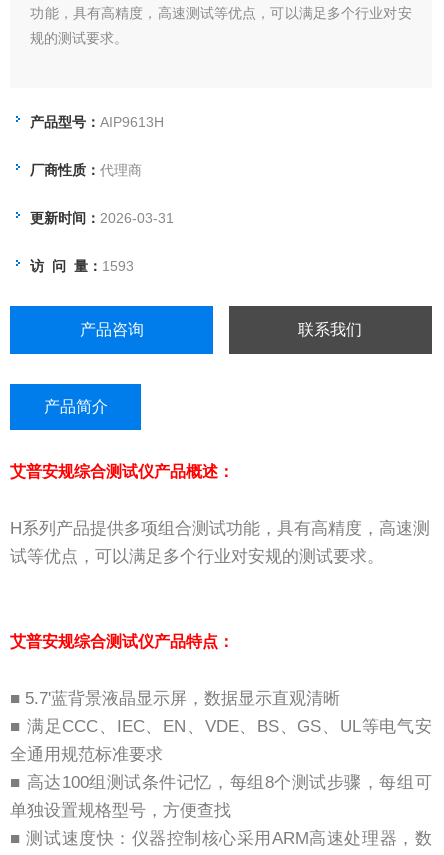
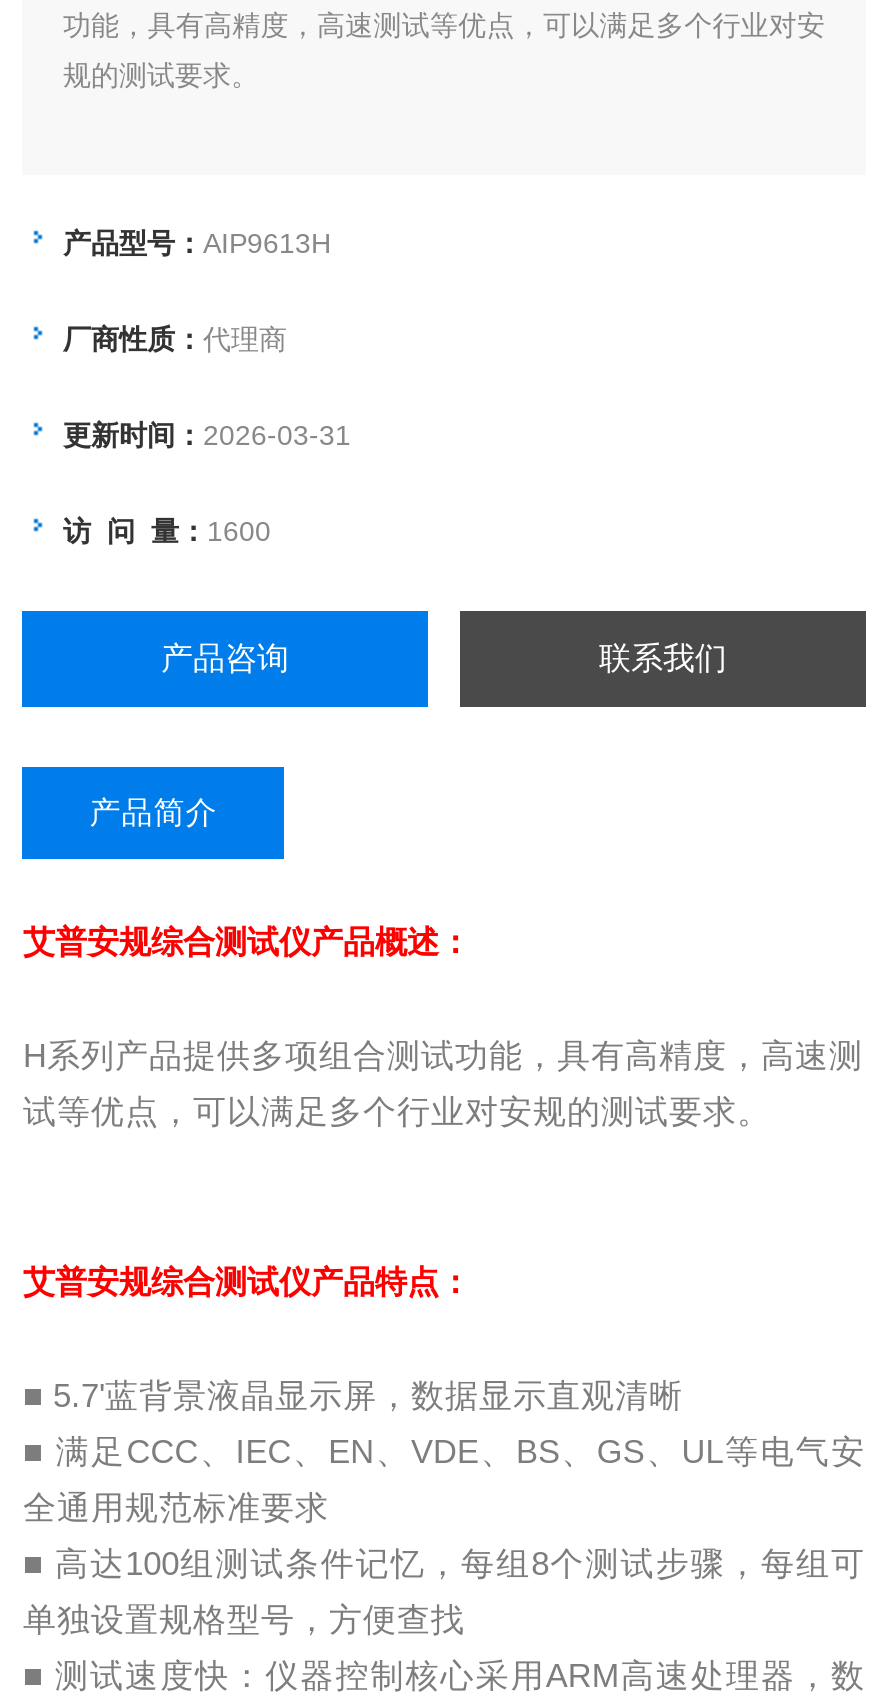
- 访 问 量：1593
+ 访 问 量：1600
